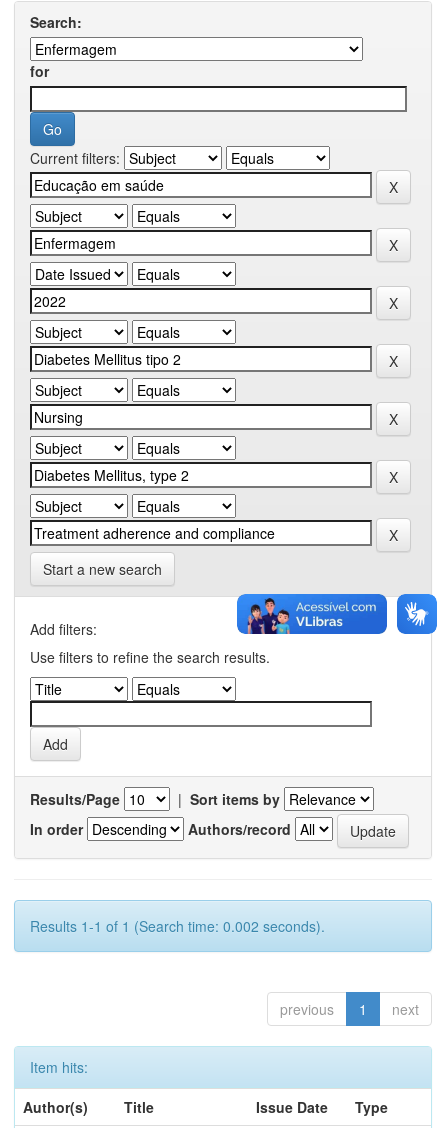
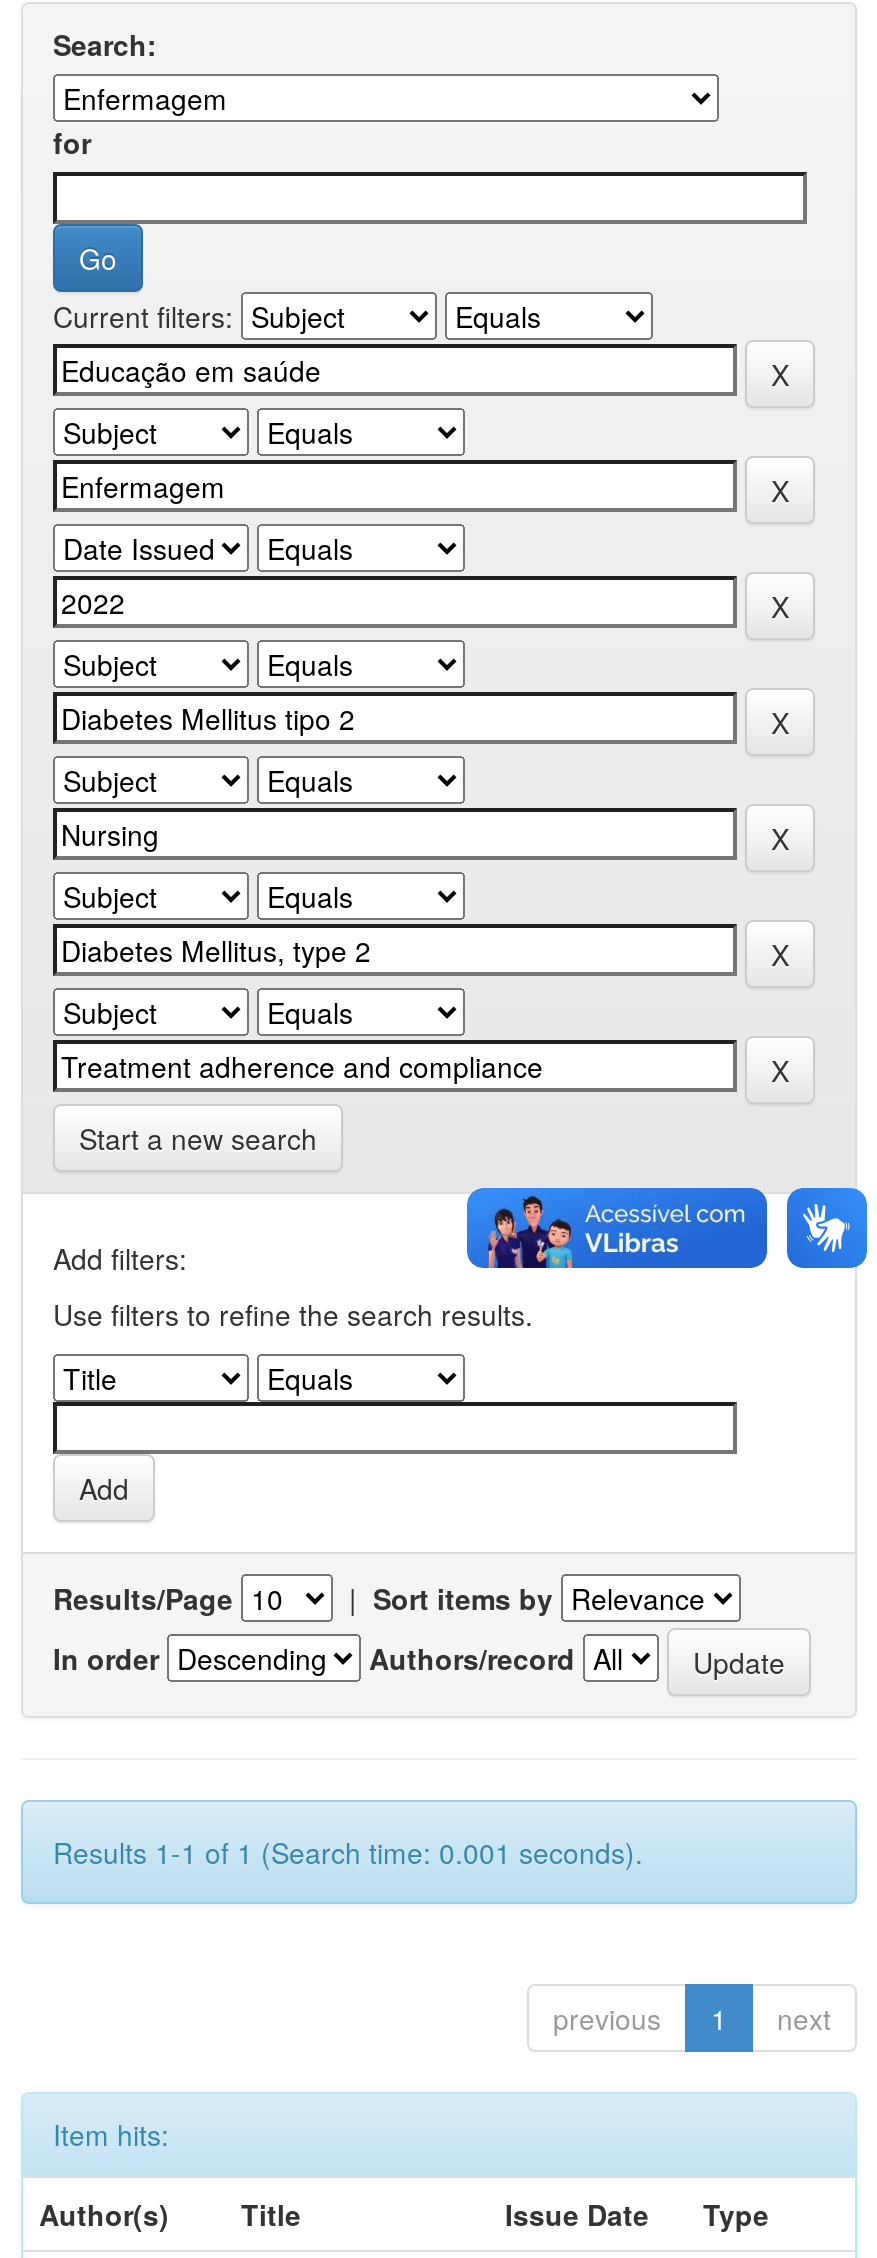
- Results 1-1 of 1 (Search time: 0.002 seconds).
+ Results 1-1 of 1 (Search time: 0.001 seconds).
